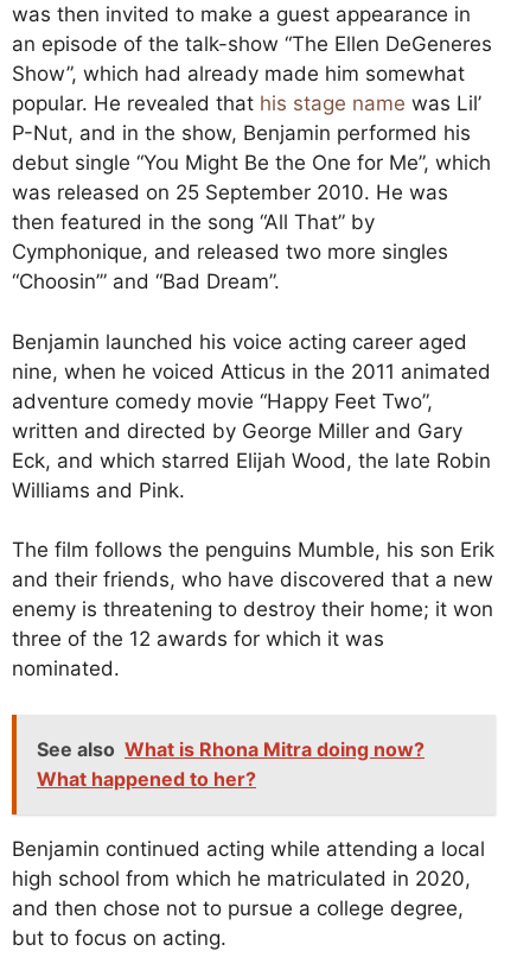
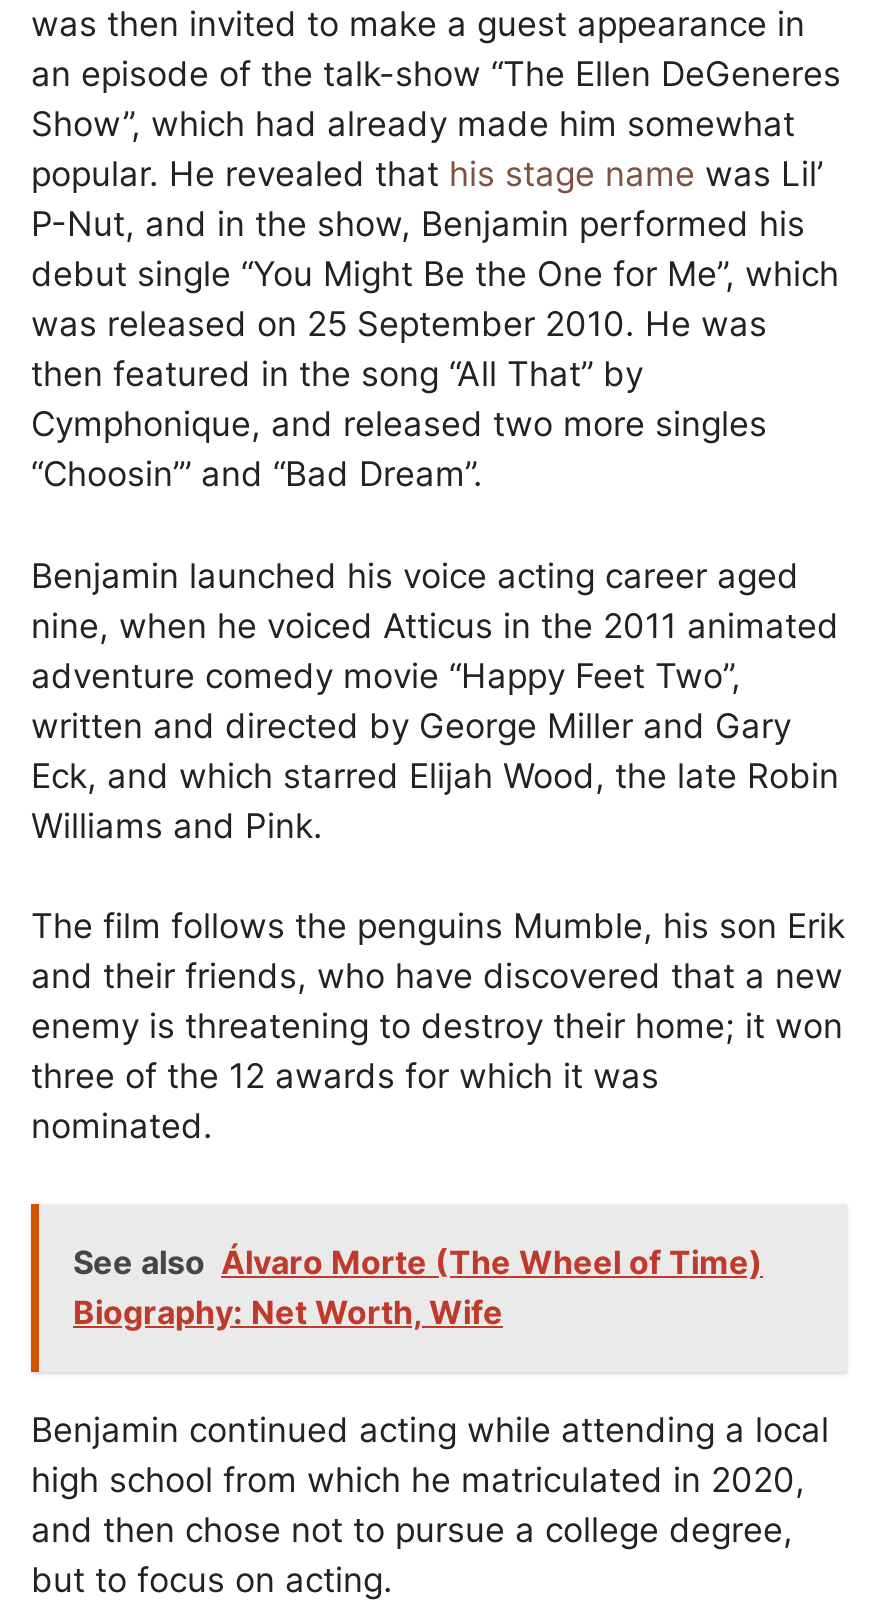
- See also What is Rhona Mitra doing now?
- What happened to her?
+ See also Álvaro Morte (The Wheel of Time)
+ Biography: Net Worth, Wife
